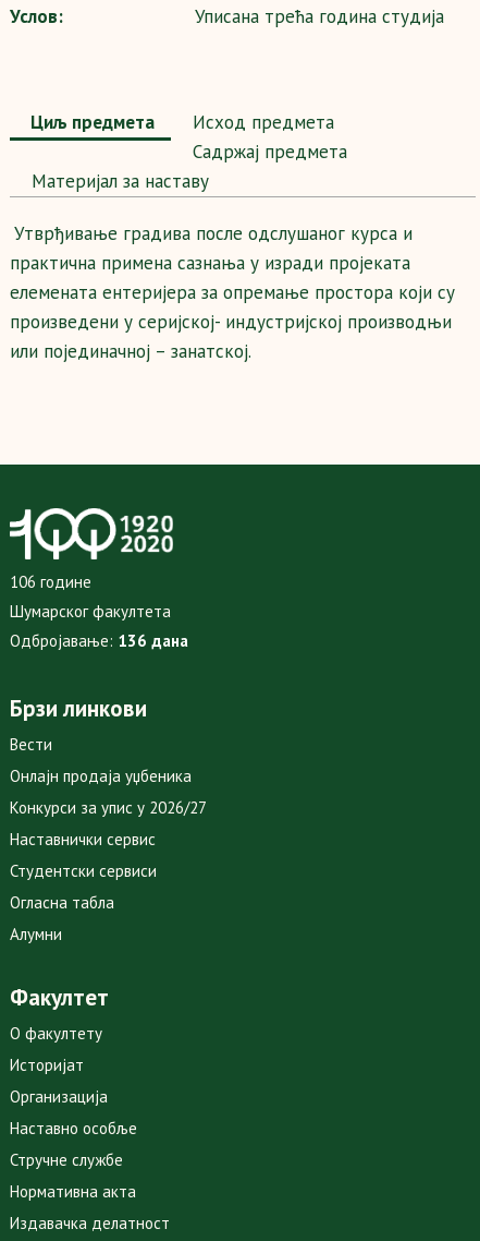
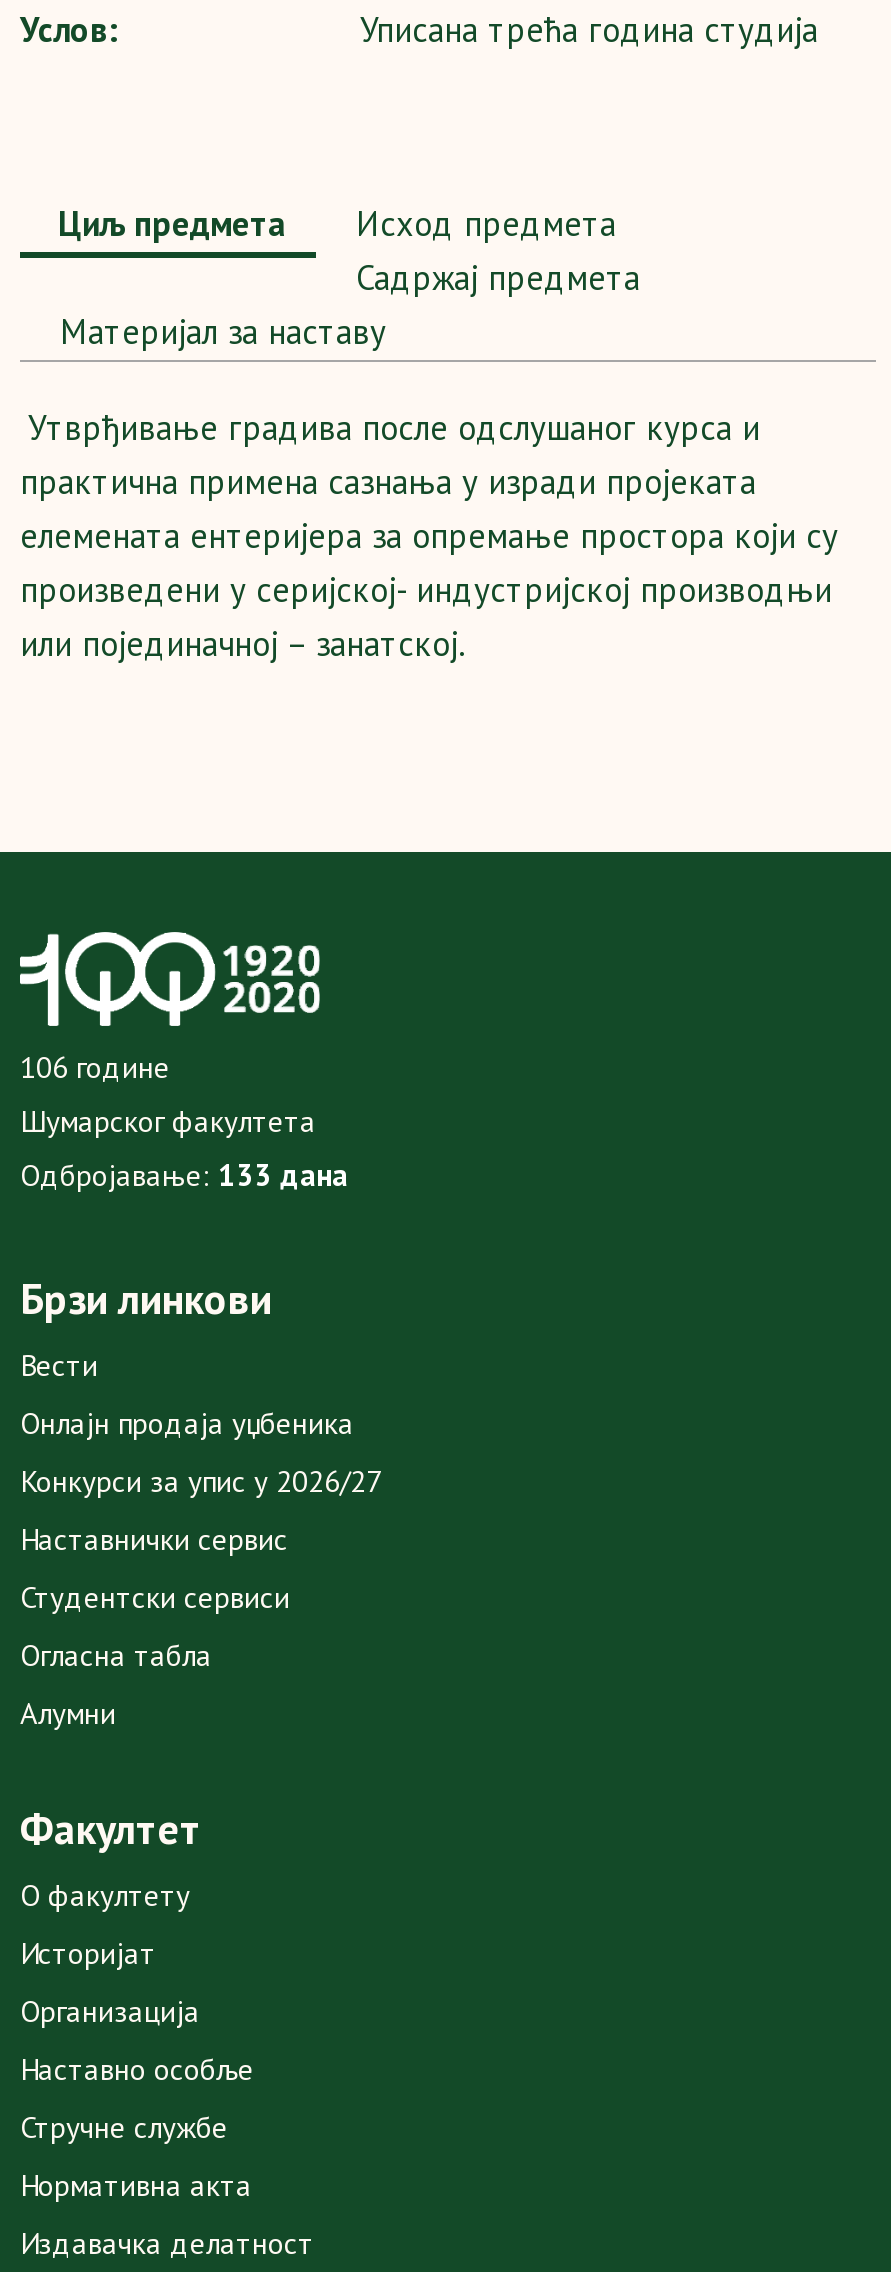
- Одбројавање: 136 дана
+ Одбројавање: 133 дана
